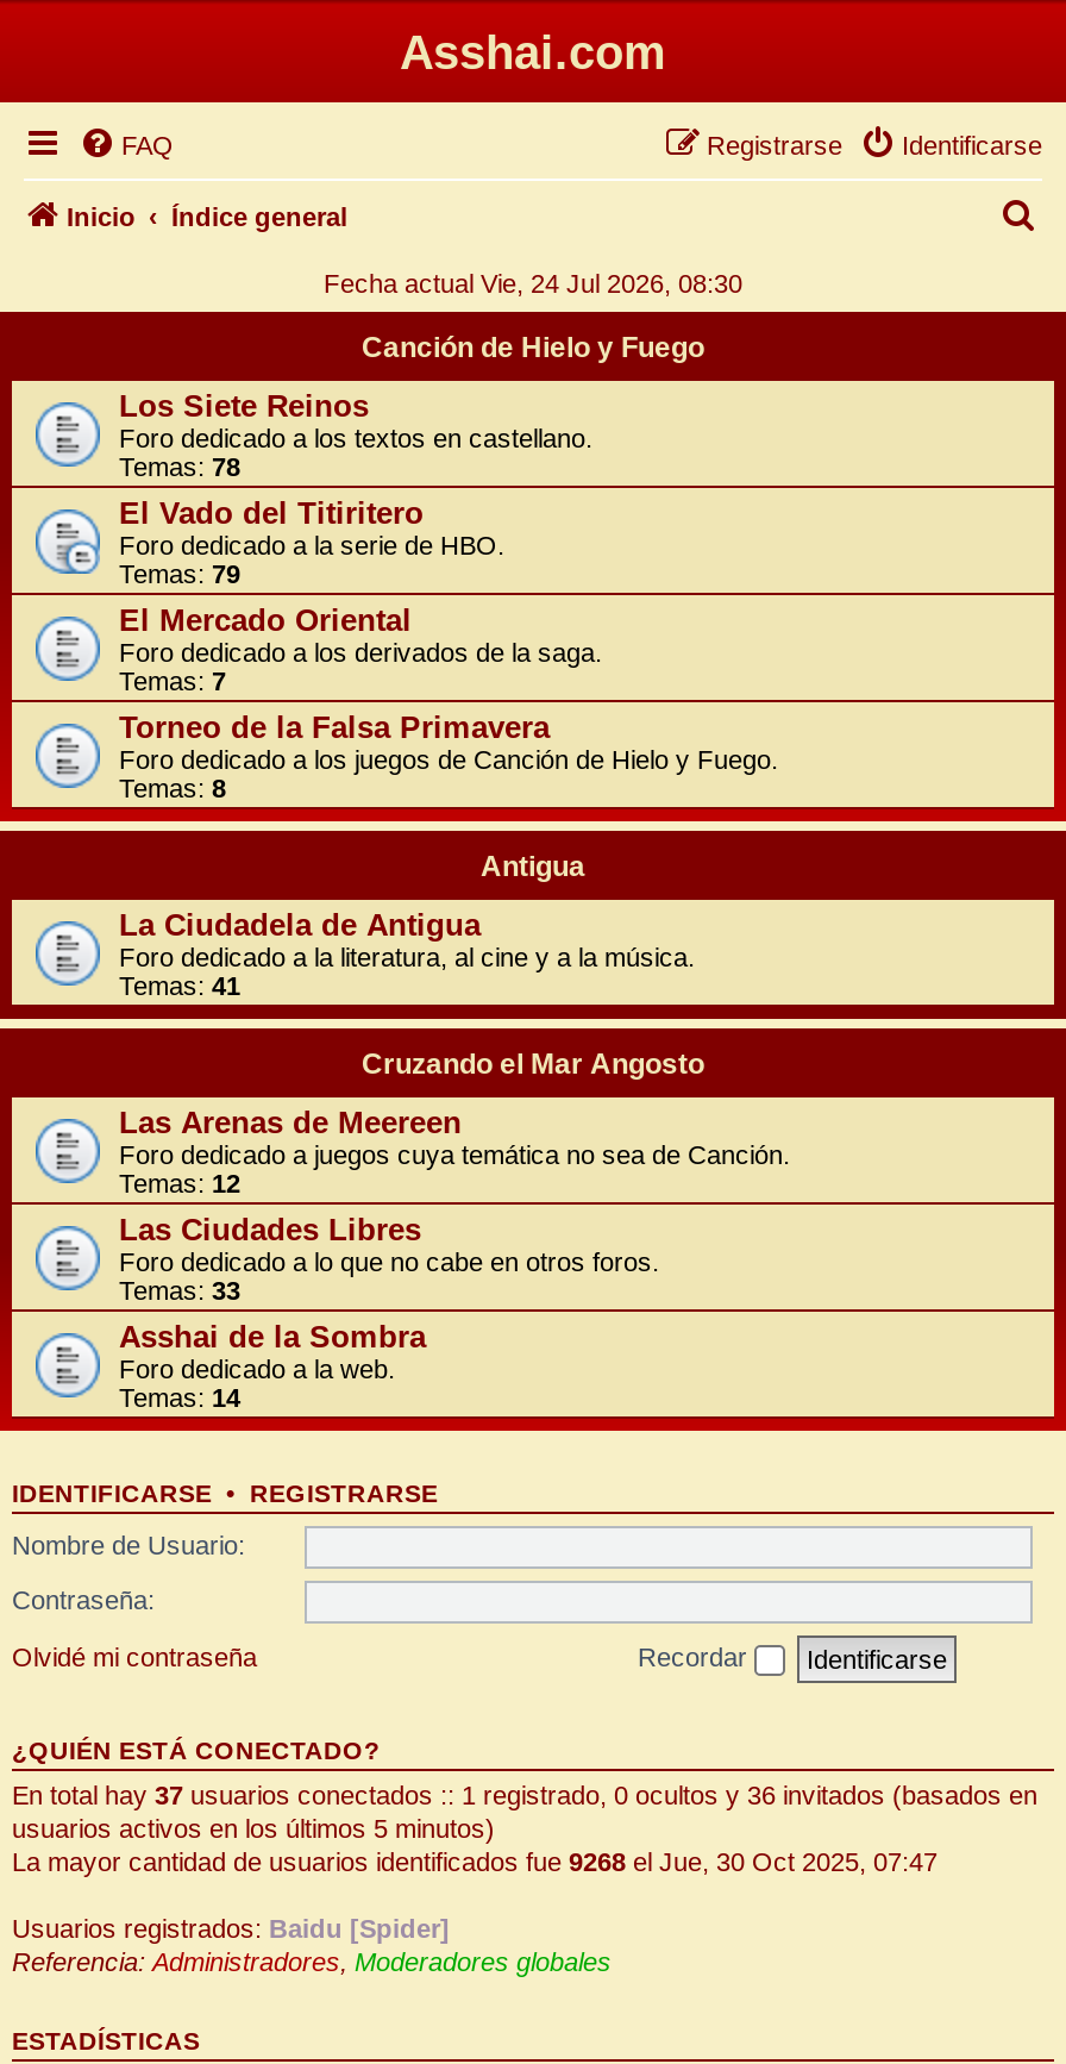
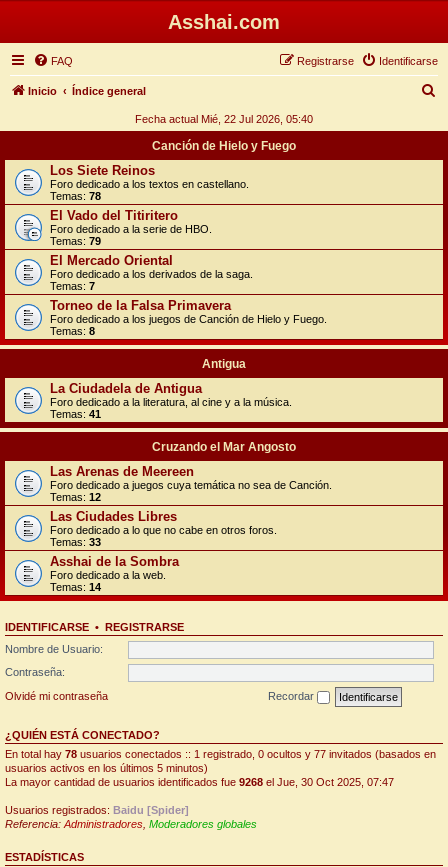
- Fecha actual Vie, 24 Jul 2026, 08:30
+ Fecha actual Mié, 22 Jul 2026, 05:40

- En total hay 37 usuarios conectados :: 1 registrado, 0 ocultos y 36 invitados (basados en
+ En total hay 78 usuarios conectados :: 1 registrado, 0 ocultos y 77 invitados (basados en
